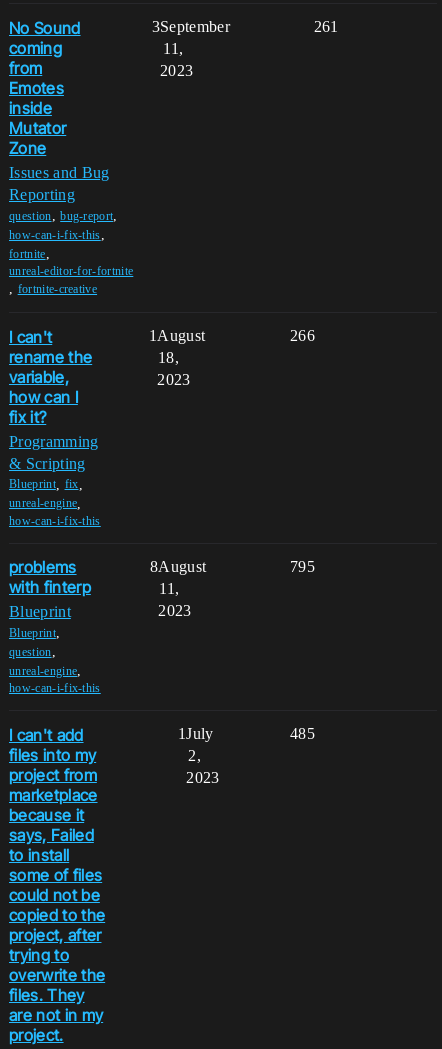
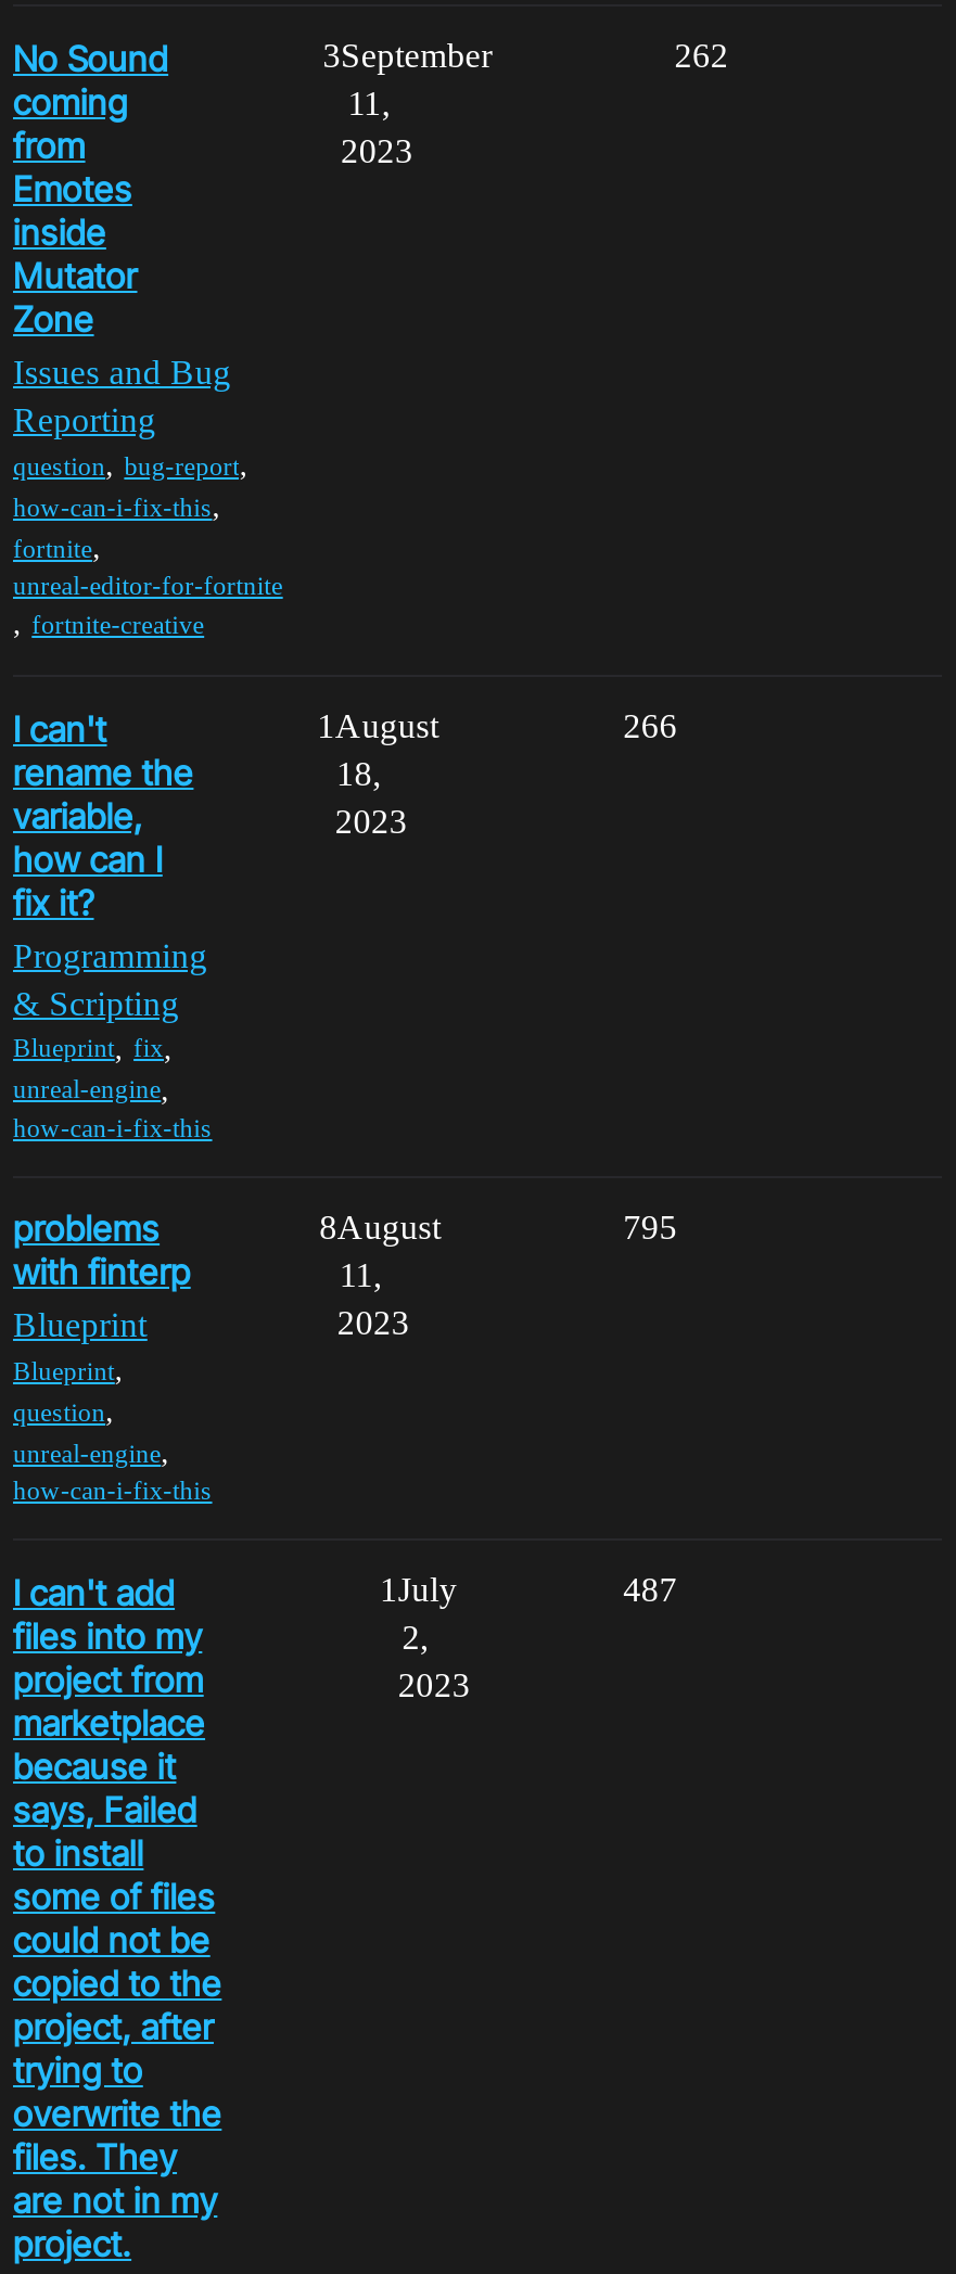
- 261
+ 262

- 485
+ 487
